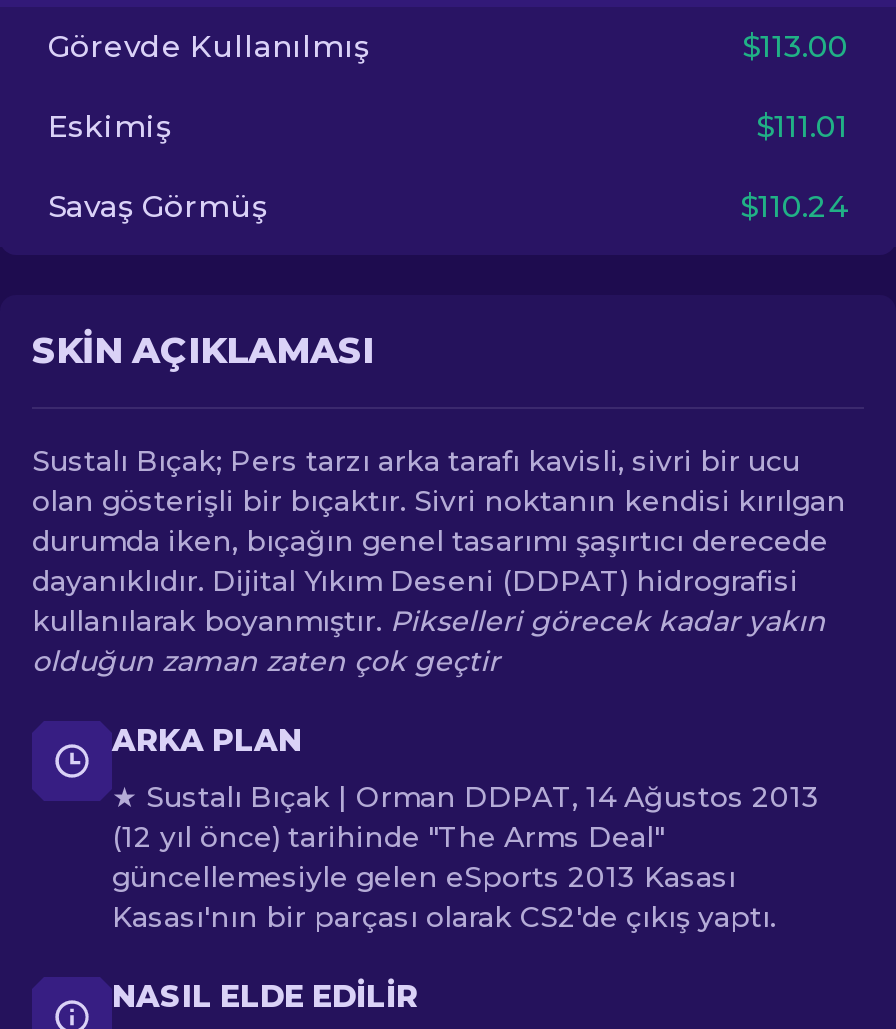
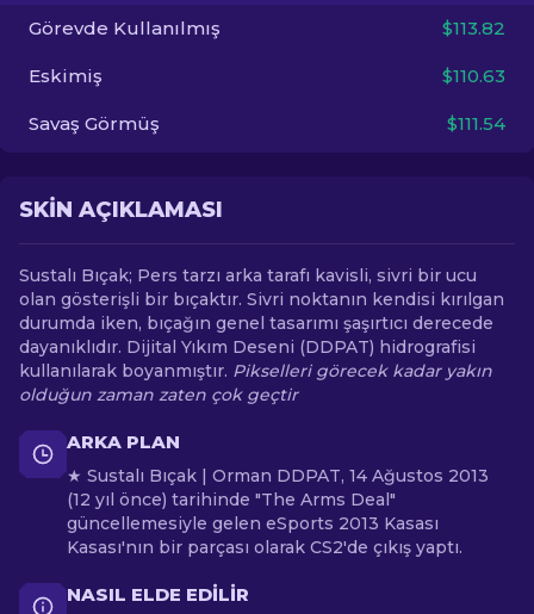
- $113.00
+ $113.82

- $111.01
+ $110.63

- $110.24
+ $111.54
